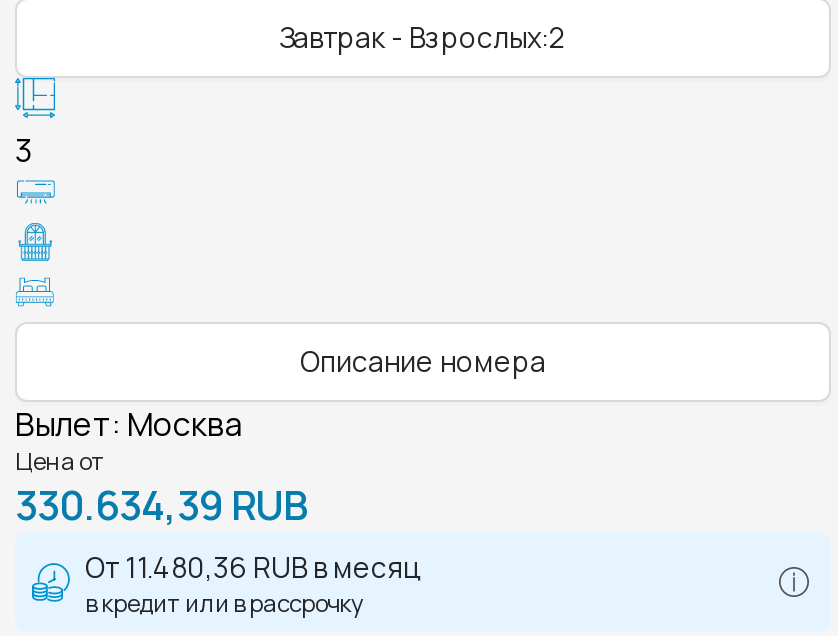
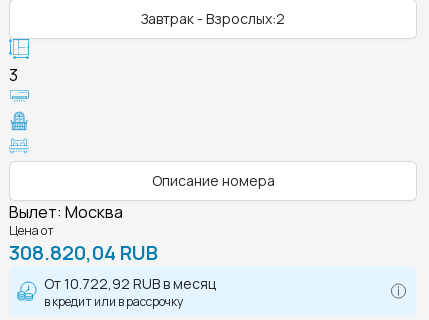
- 330.634,39 RUB
+ 308.820,04 RUB

- От 11.480,36 RUB в месяц
+ От 10.722,92 RUB в месяц
